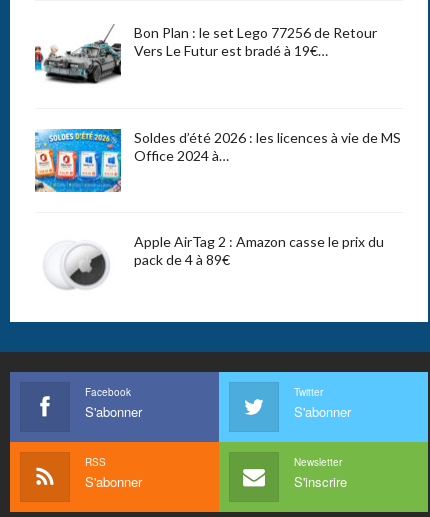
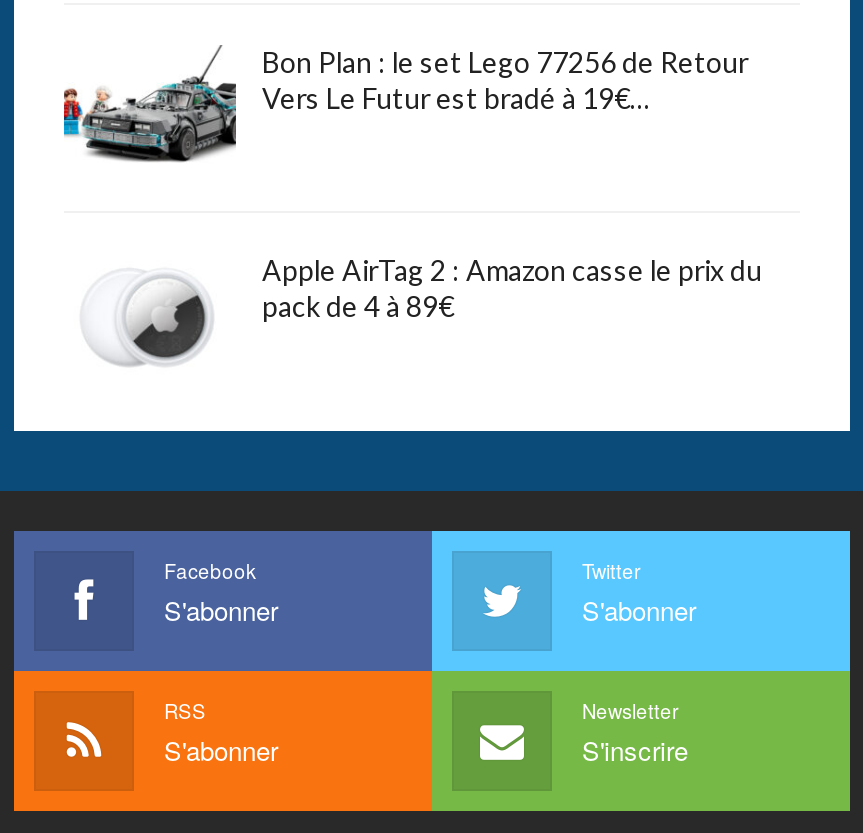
- [image]
- Soldes d’été 2026 : les licences à vie de MS
- Office 2024 à…
